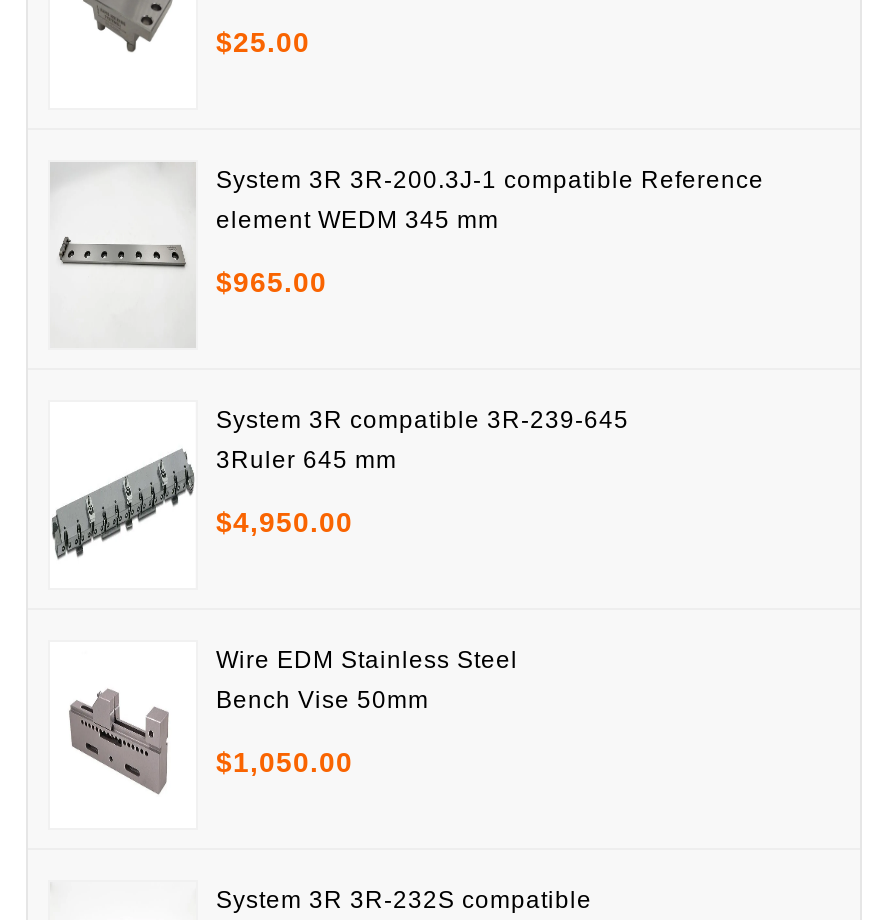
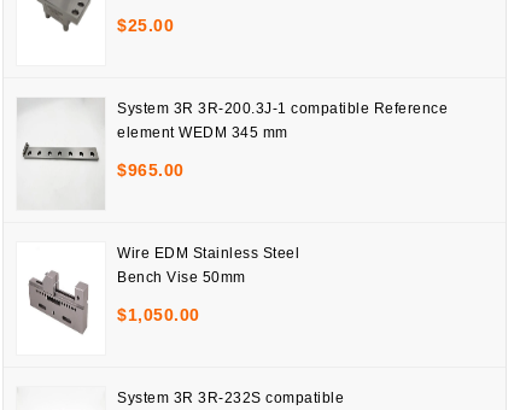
- [image]
- System 3R compatible 3R-239-645
- 3Ruler 645 mm
- $4,950.00
